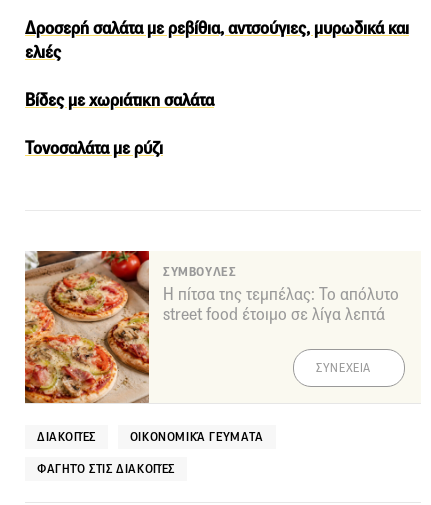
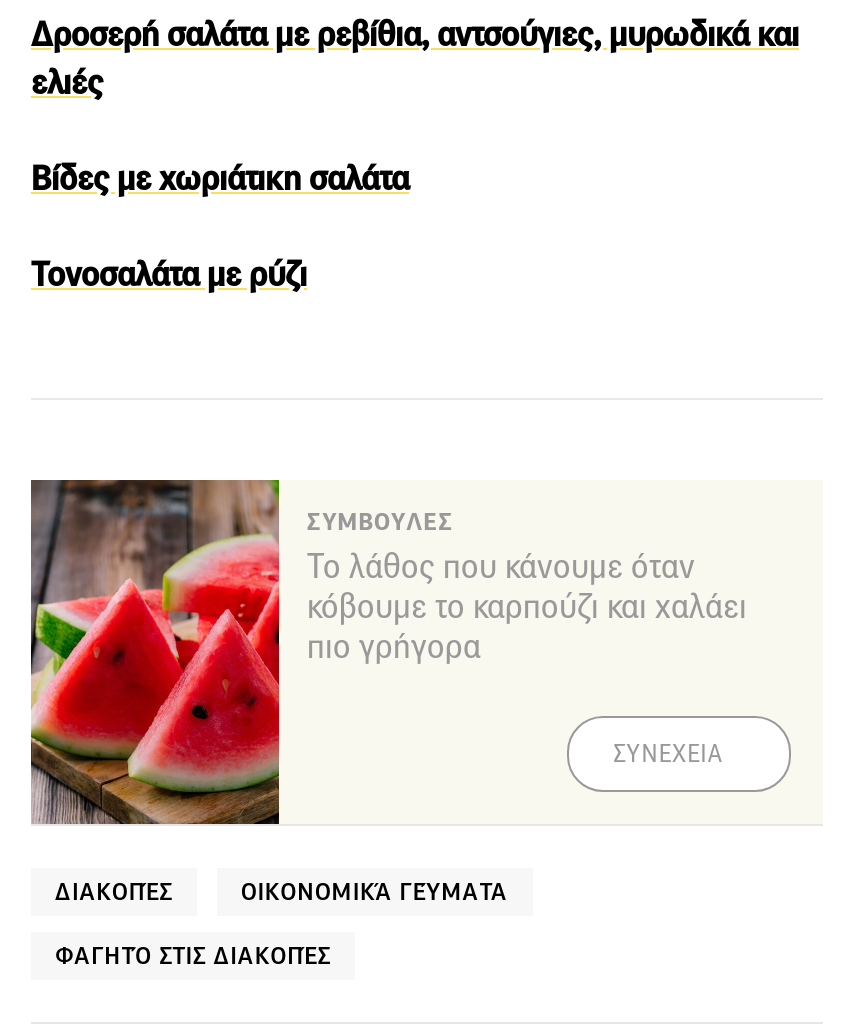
- [image]
- Η πίτσα της τεμπέλας: Το απόλυτο
- street food έτοιμο σε λίγα λεπτά
+ [image]
+ Το λάθος που κάνουμε όταν
+ κόβουμε το καρπούζι και χαλάει
+ πιο γρήγορα
